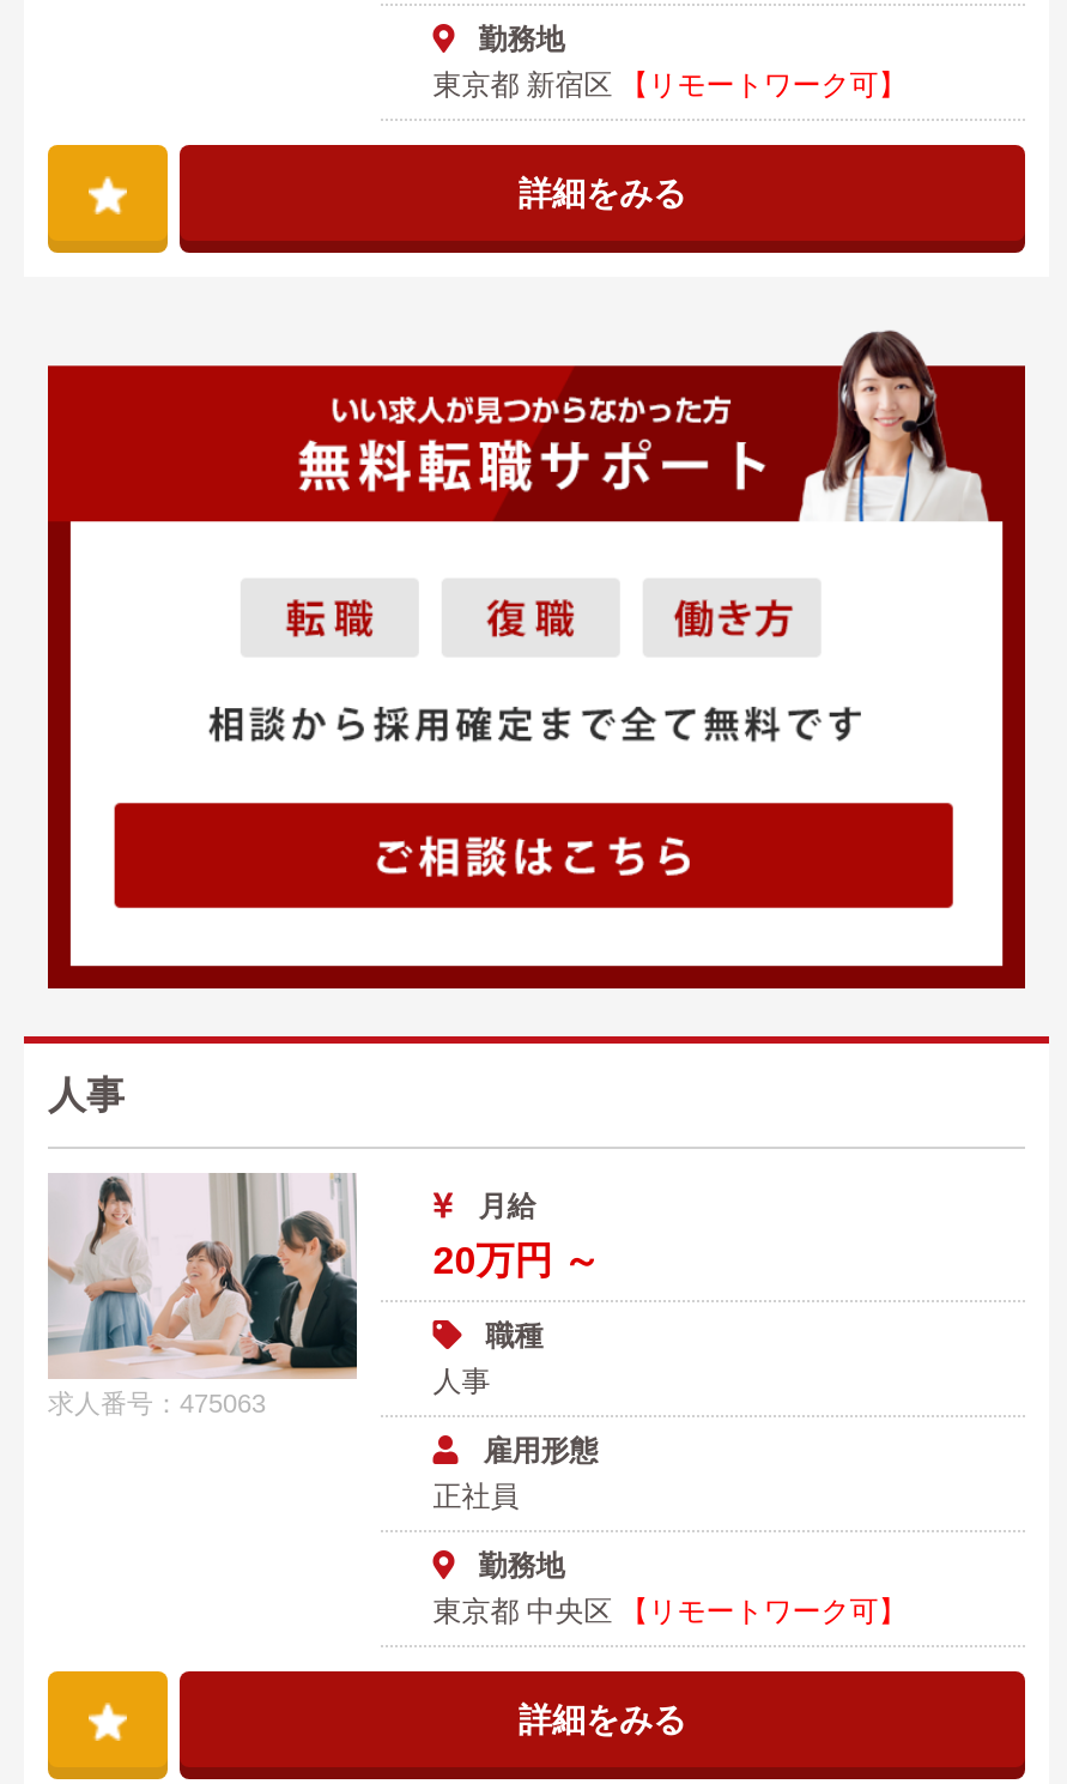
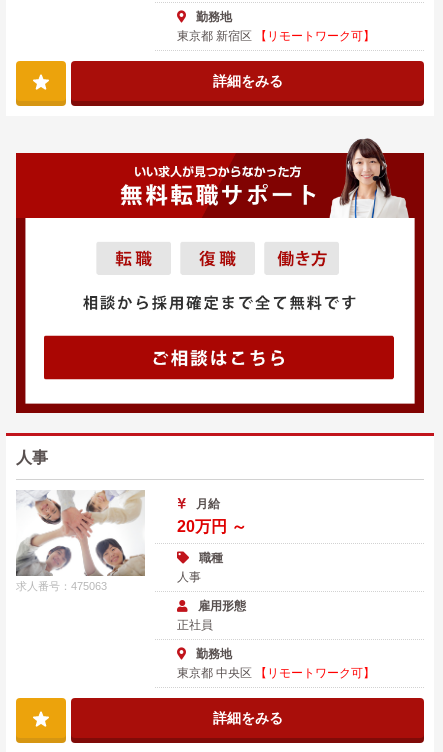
- [image]
+ [image]
